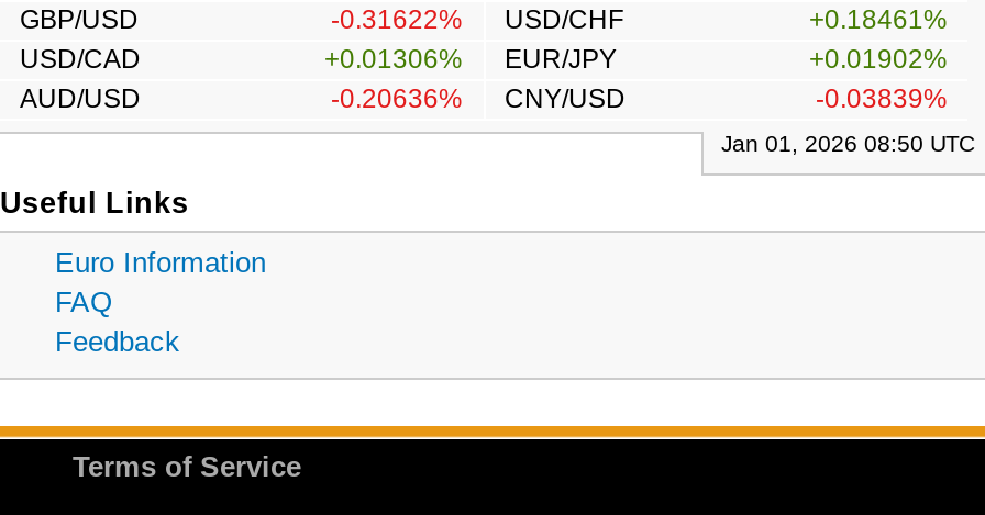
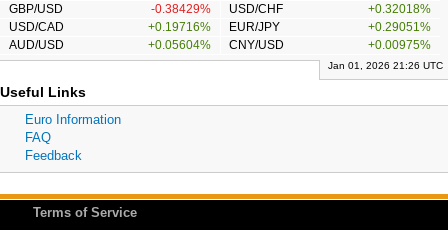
- -0.31622% USD/CHF
+ -0.38429% USD/CHF

- +0.18461%
+ +0.32018%

- +0.01306% EUR/JPY
+ +0.19716% EUR/JPY

- +0.01902%
+ +0.29051%

- -0.20636% CNY/USD
+ +0.05604% CNY/USD

- -0.03839%
+ +0.00975%

- Jan 01, 2026 08:50 UTC
+ Jan 01, 2026 21:26 UTC
